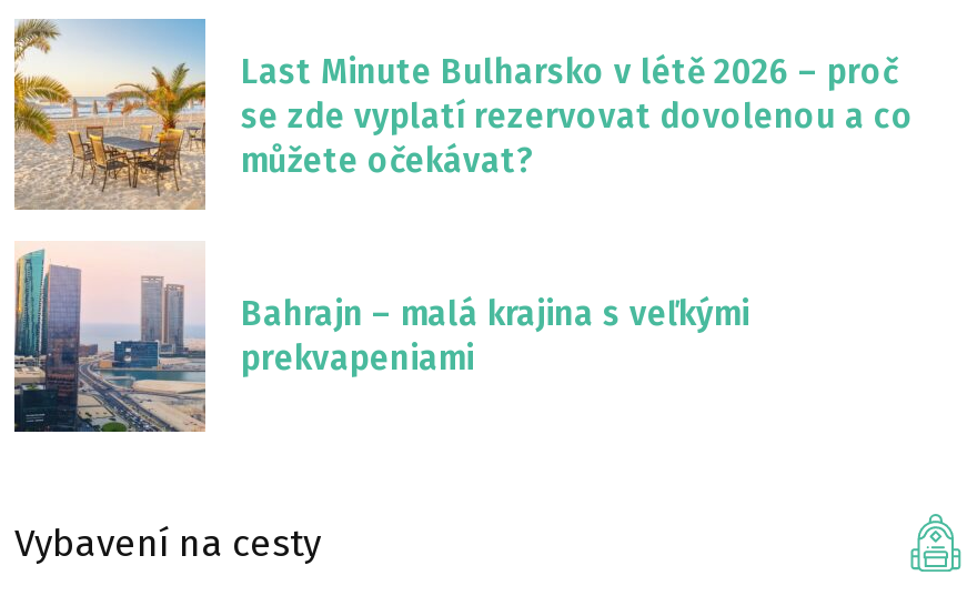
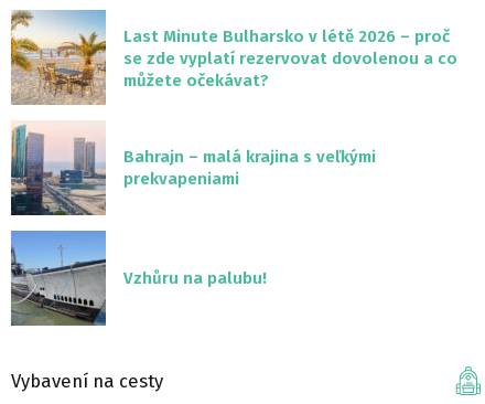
+ [image]
+ Vzhůru na palubu!
